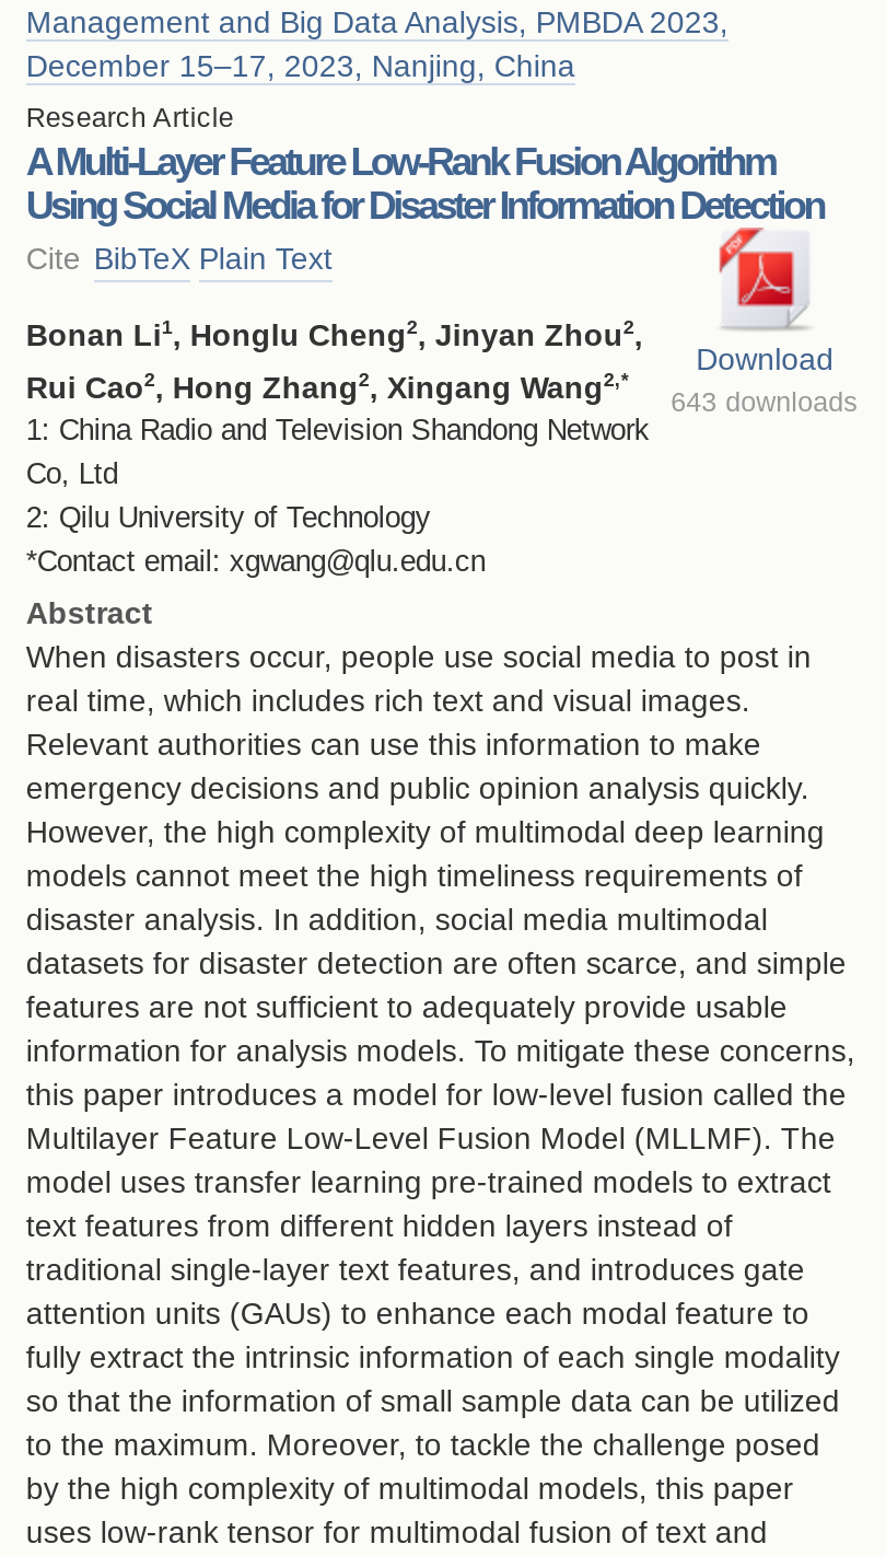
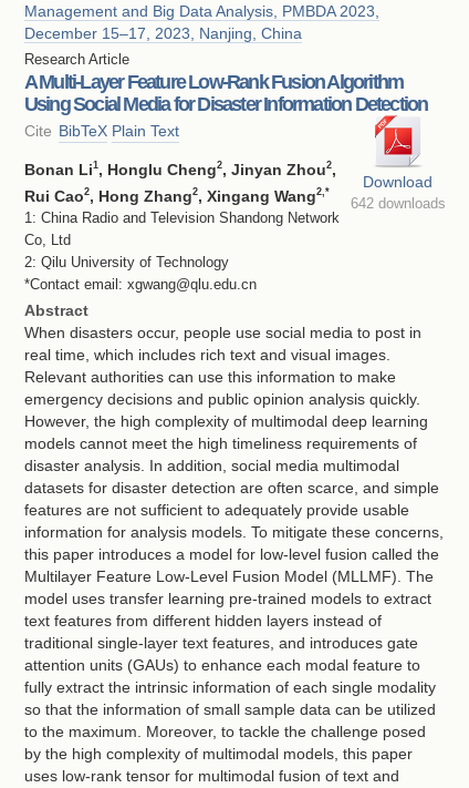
- 643 downloads
+ 642 downloads
